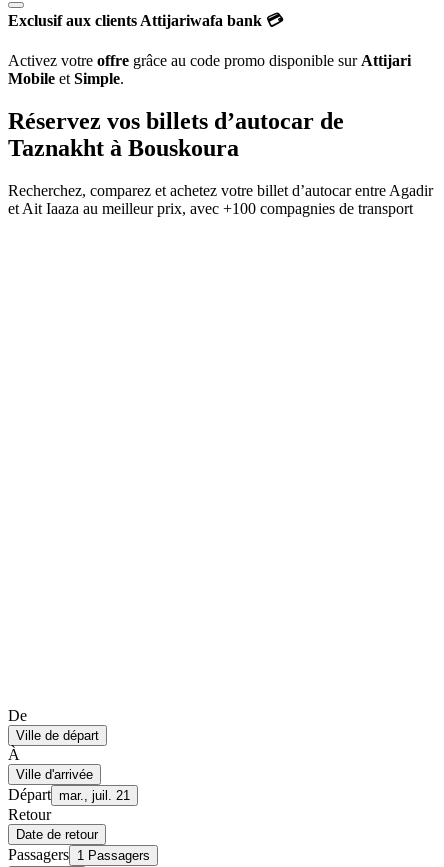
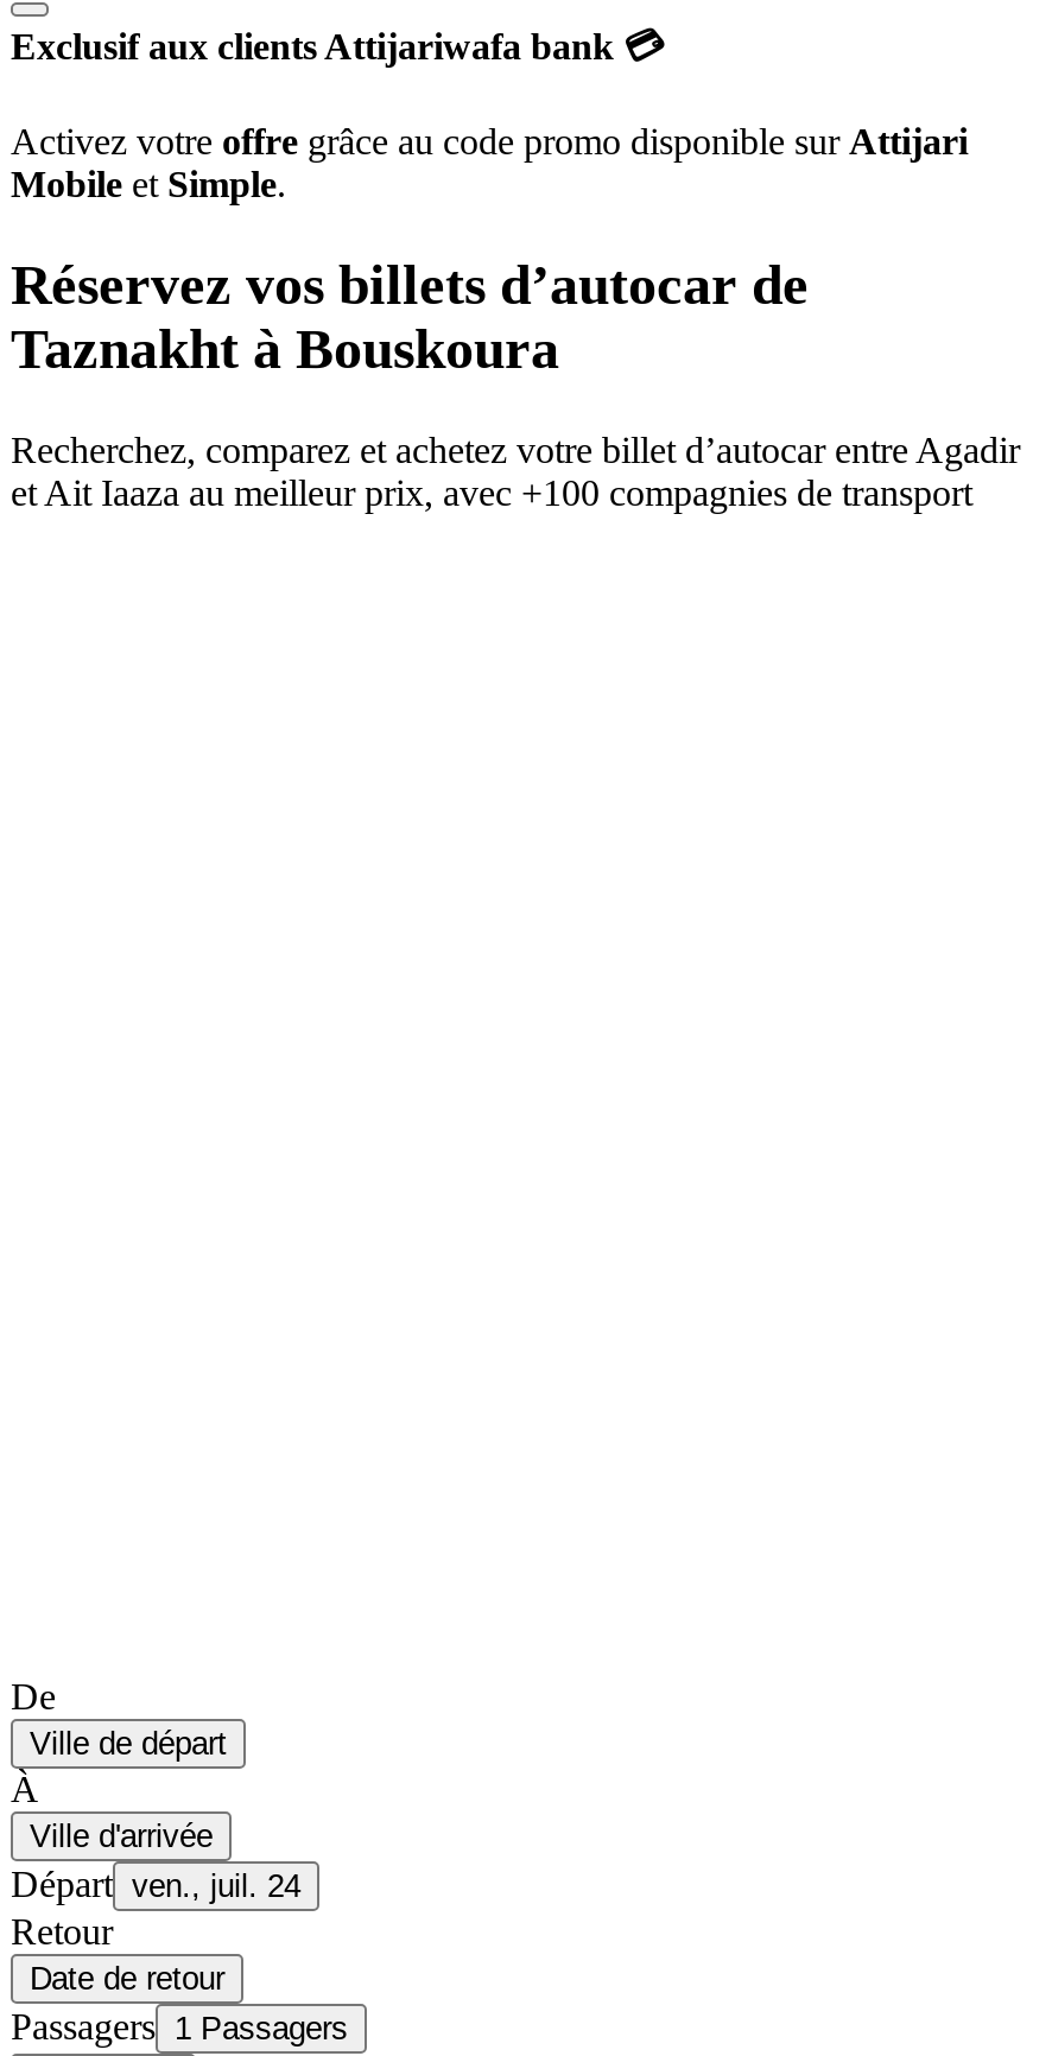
- Départ mar., juil. 21
+ Départ ven., juil. 24
